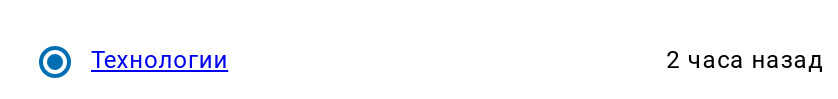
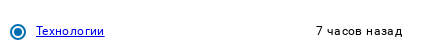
- 2 часа назад
+ 7 часов назад
